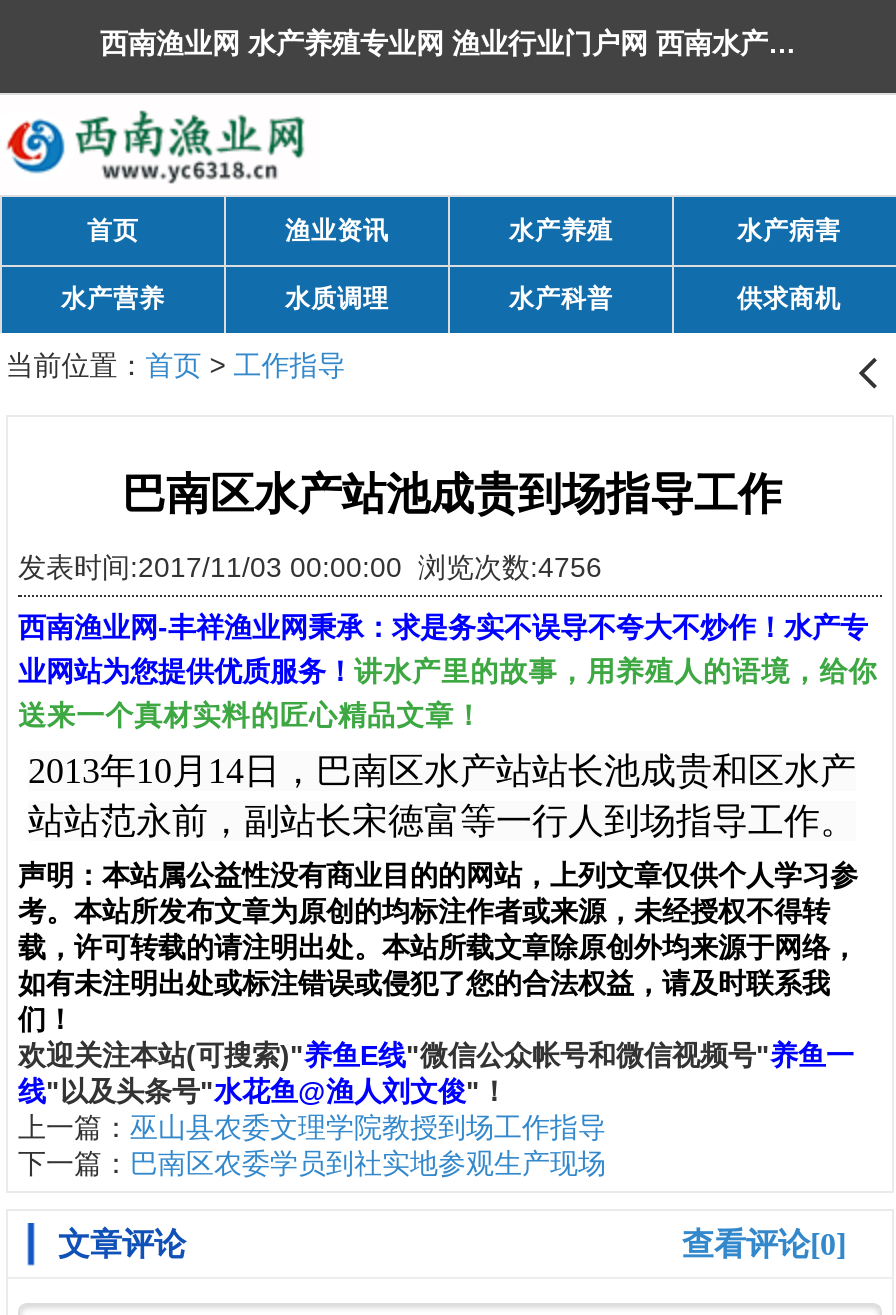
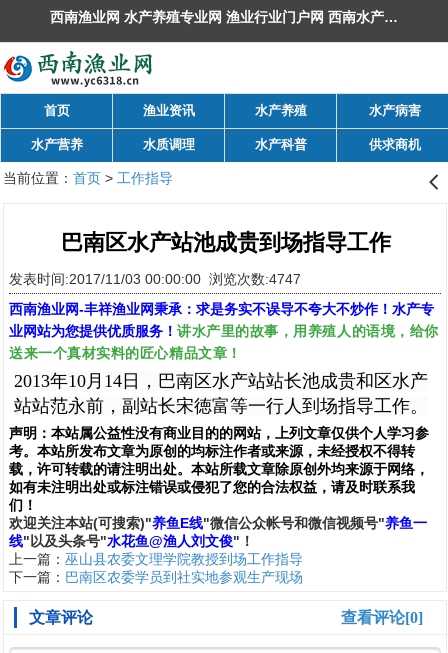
- 发表时间:2017/11/03 00:00:00 浏览次数:4756
+ 发表时间:2017/11/03 00:00:00 浏览次数:4747
